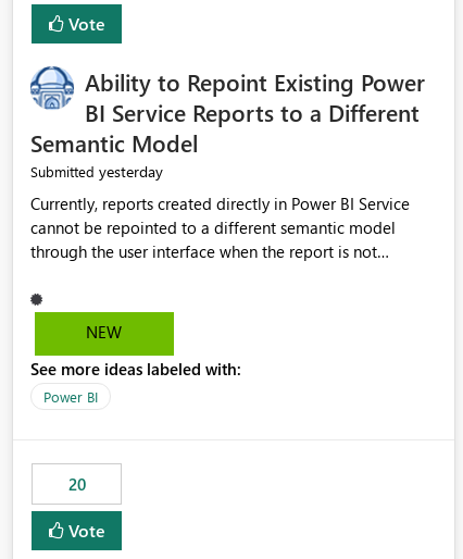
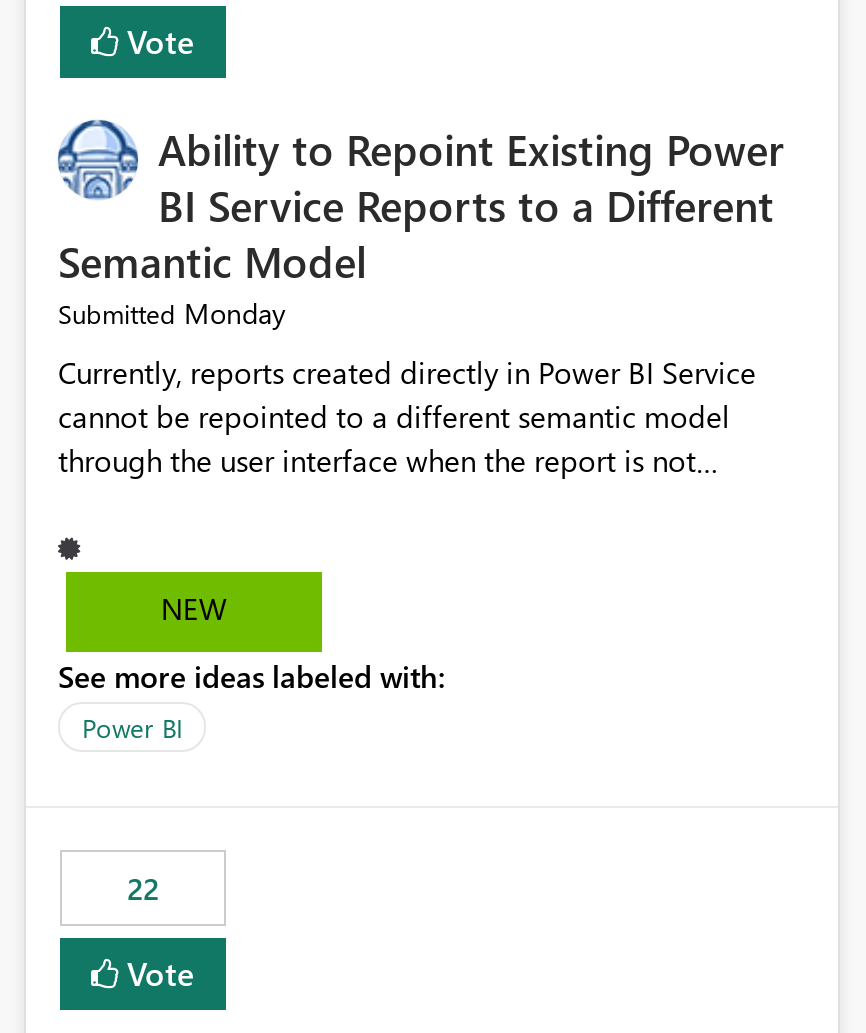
- Submitted yesterday
+ Submitted Monday

- 20
+ 22
